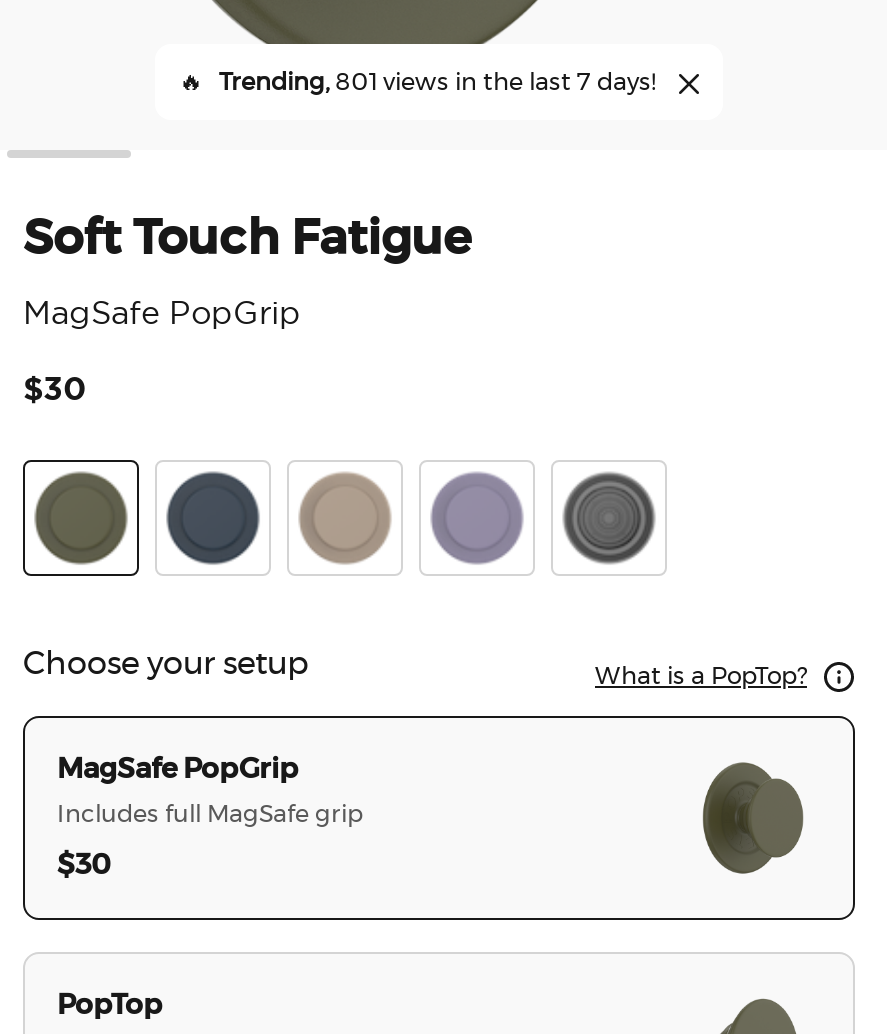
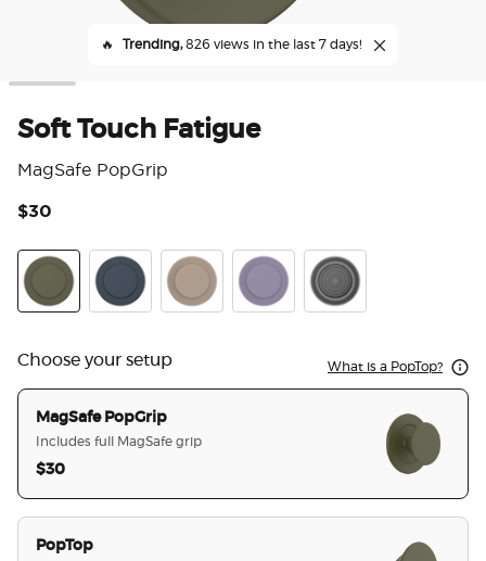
- Trending, 801 views in the last 7 days!
+ Trending, 826 views in the last 7 days!
